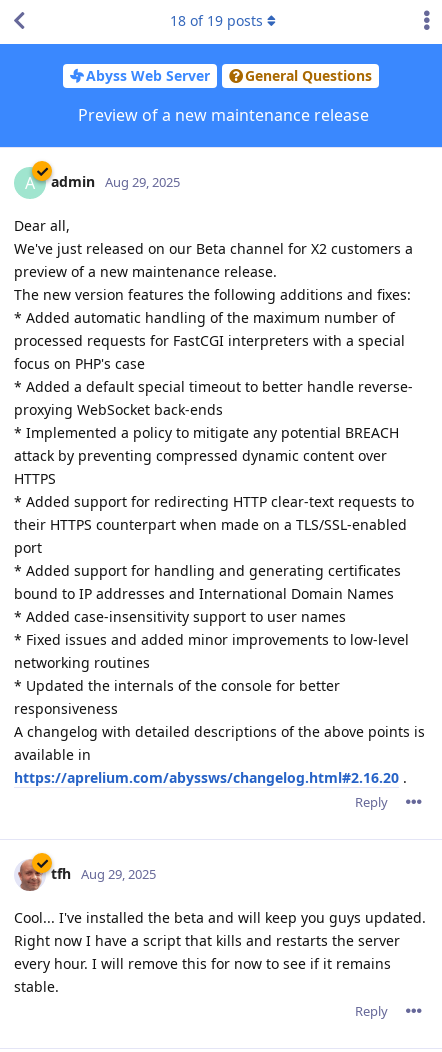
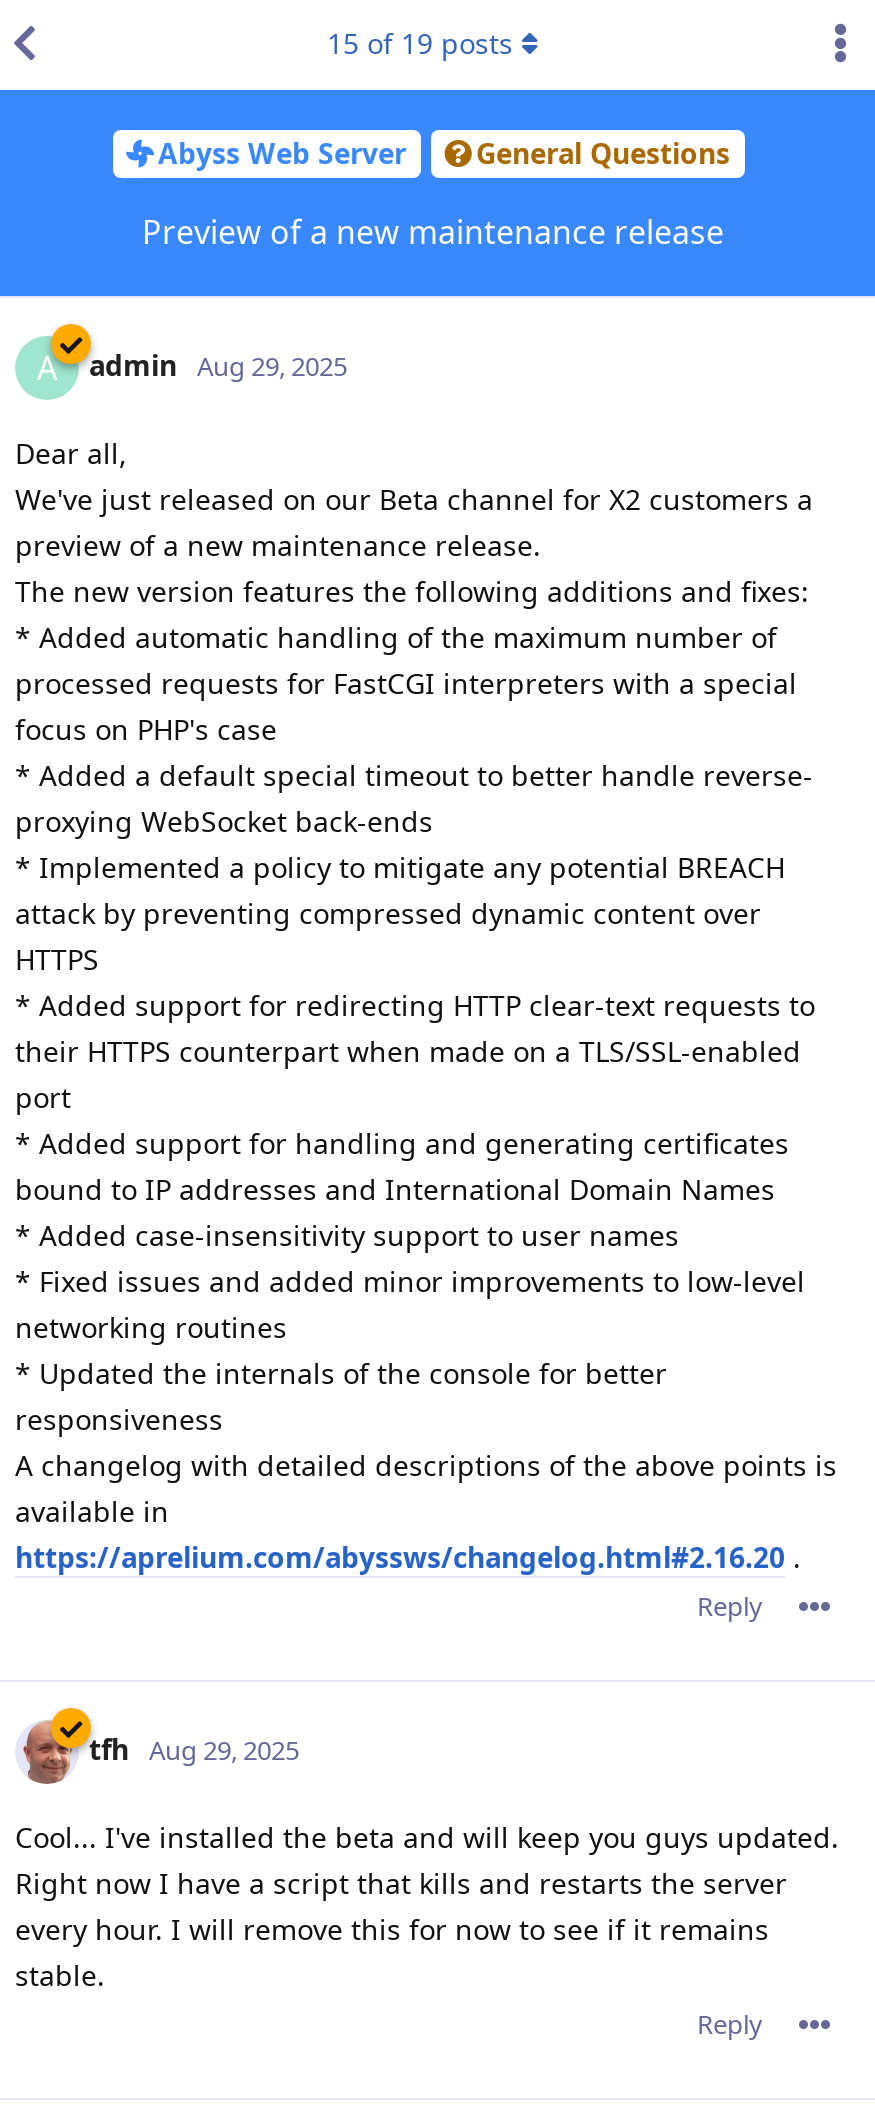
- 18 of 19 posts
+ 15 of 19 posts
